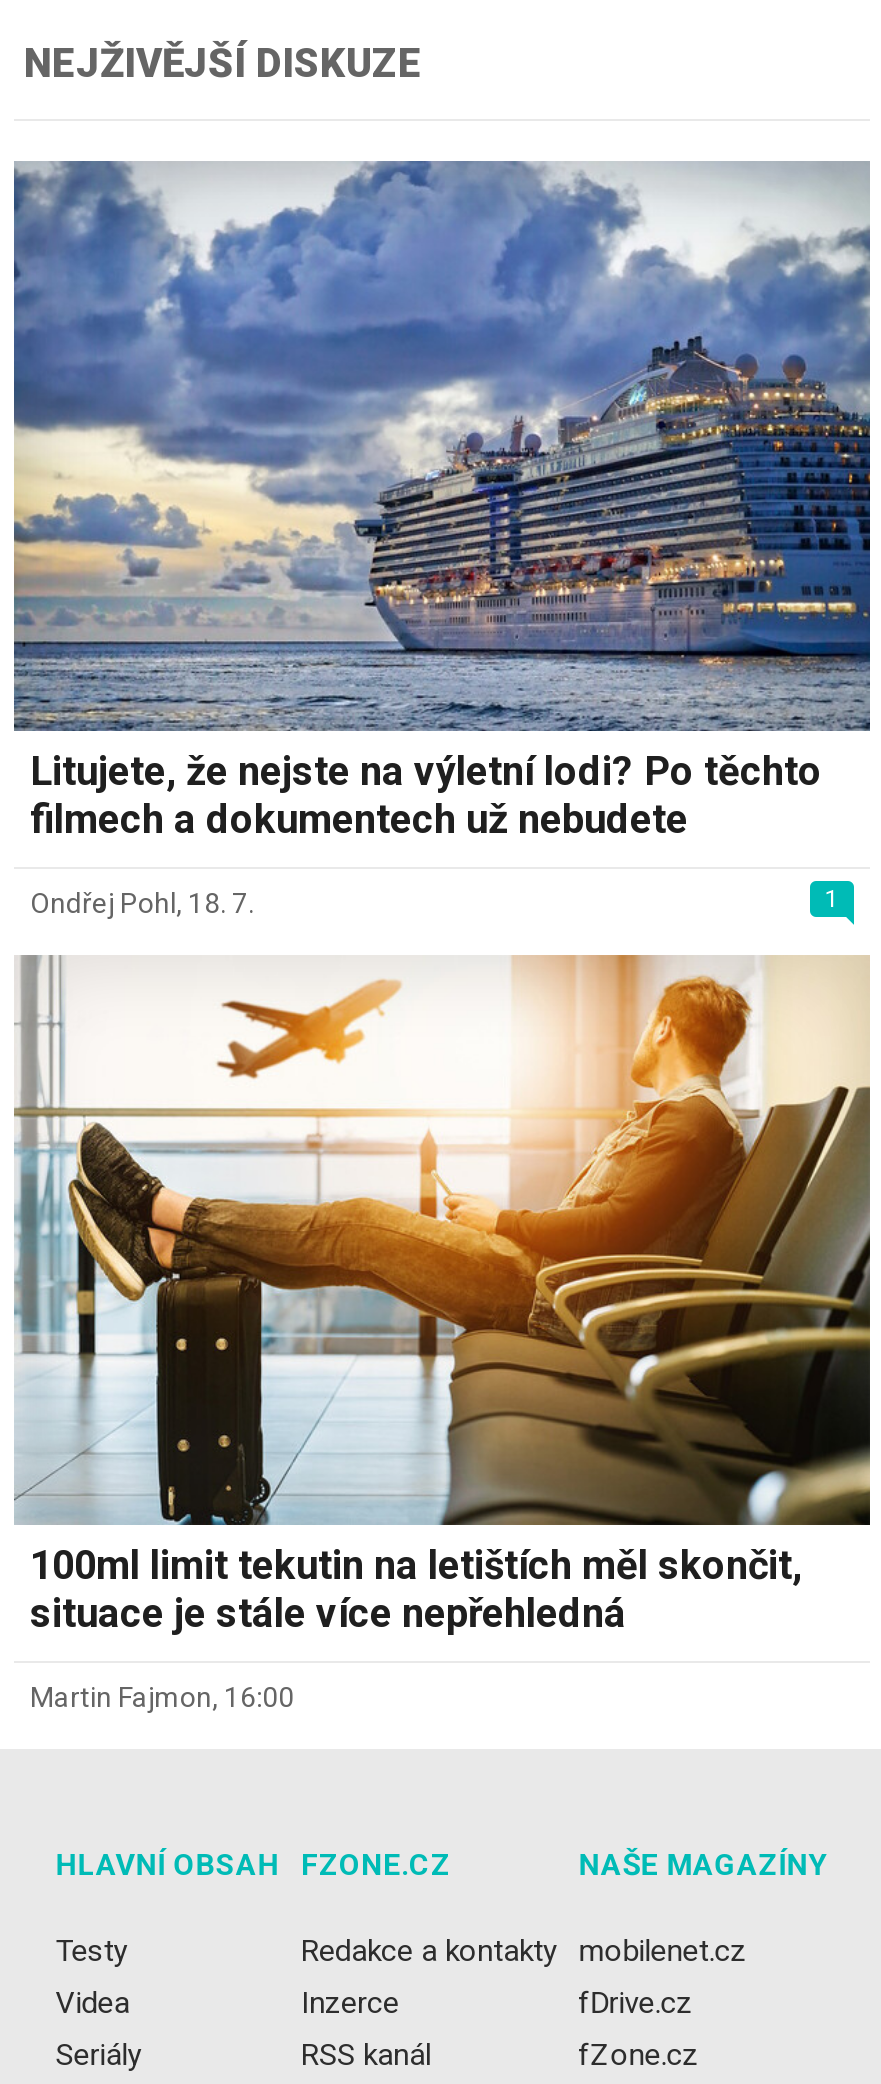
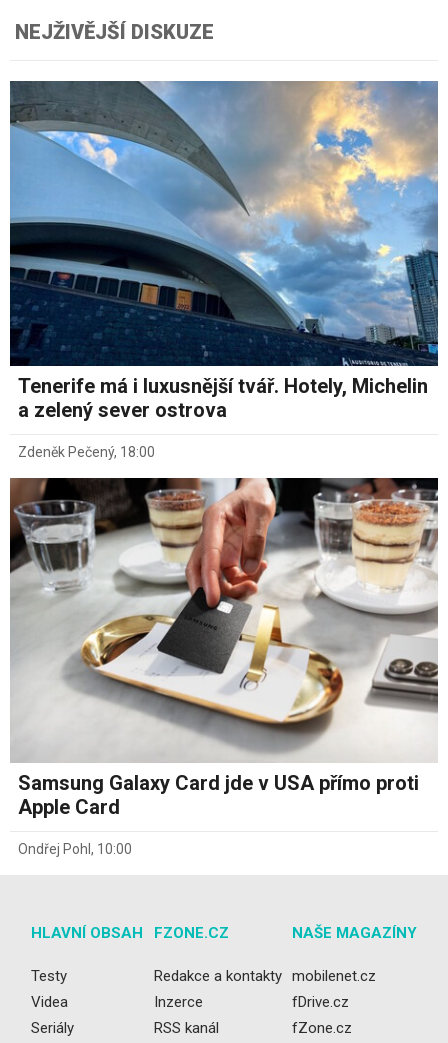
- [image]
- Litujete, že nejste na výletní lodi? Po těchto
- filmech a dokumentech už nebudete
+ [image]
+ Tenerife má i luxusnější tvář. Hotely, Michelin
+ a zelený sever ostrova

- 1
- Ondřej Pohl, 18. 7.
+ Zdeněk Pečený, 18:00

- [image]
- 100ml limit tekutin na letištích měl skončit,
- situace je stále více nepřehledná
+ [image]
+ Samsung Galaxy Card jde v USA přímo proti
+ Apple Card

- Martin Fajmon, 16:00
+ Ondřej Pohl, 10:00
